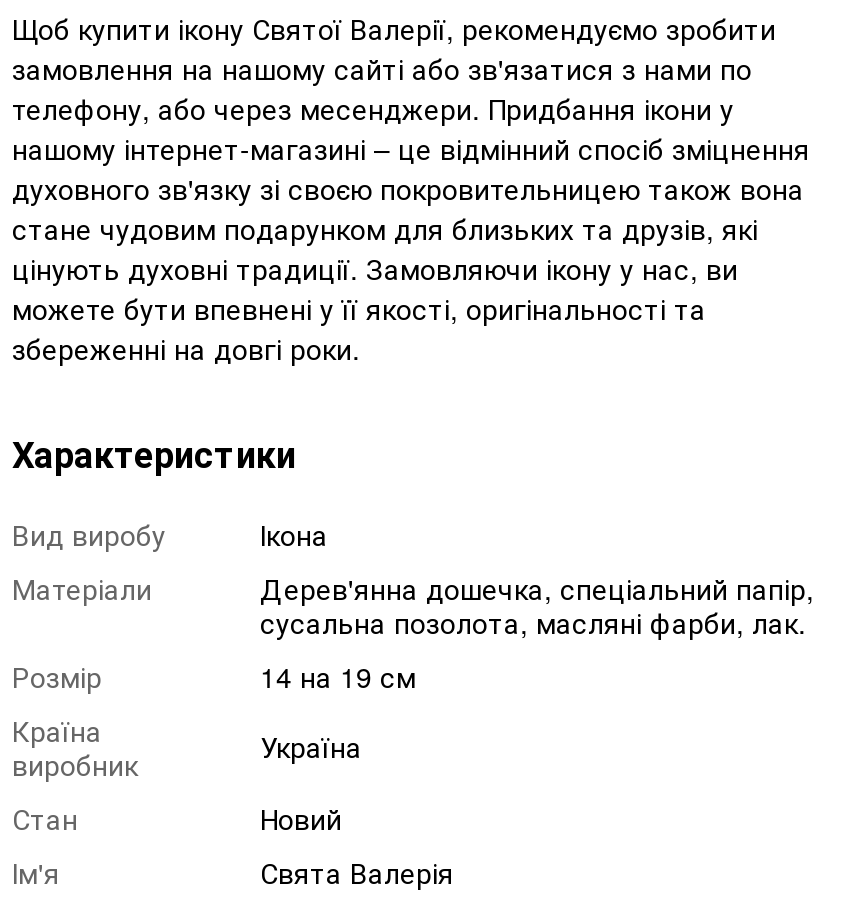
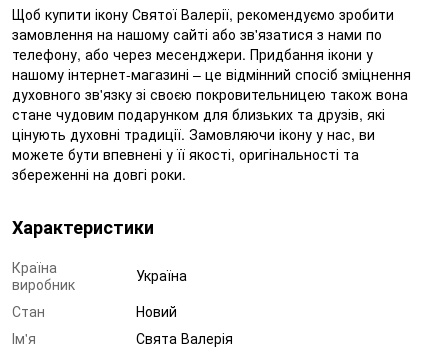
- Вид виробу
- Ікона
- Матеріали
- Дерев'янна дошечка, спеціальний папір,
- сусальна позолота, масляні фарби, лак.
- Розмір
- 14 на 19 см
